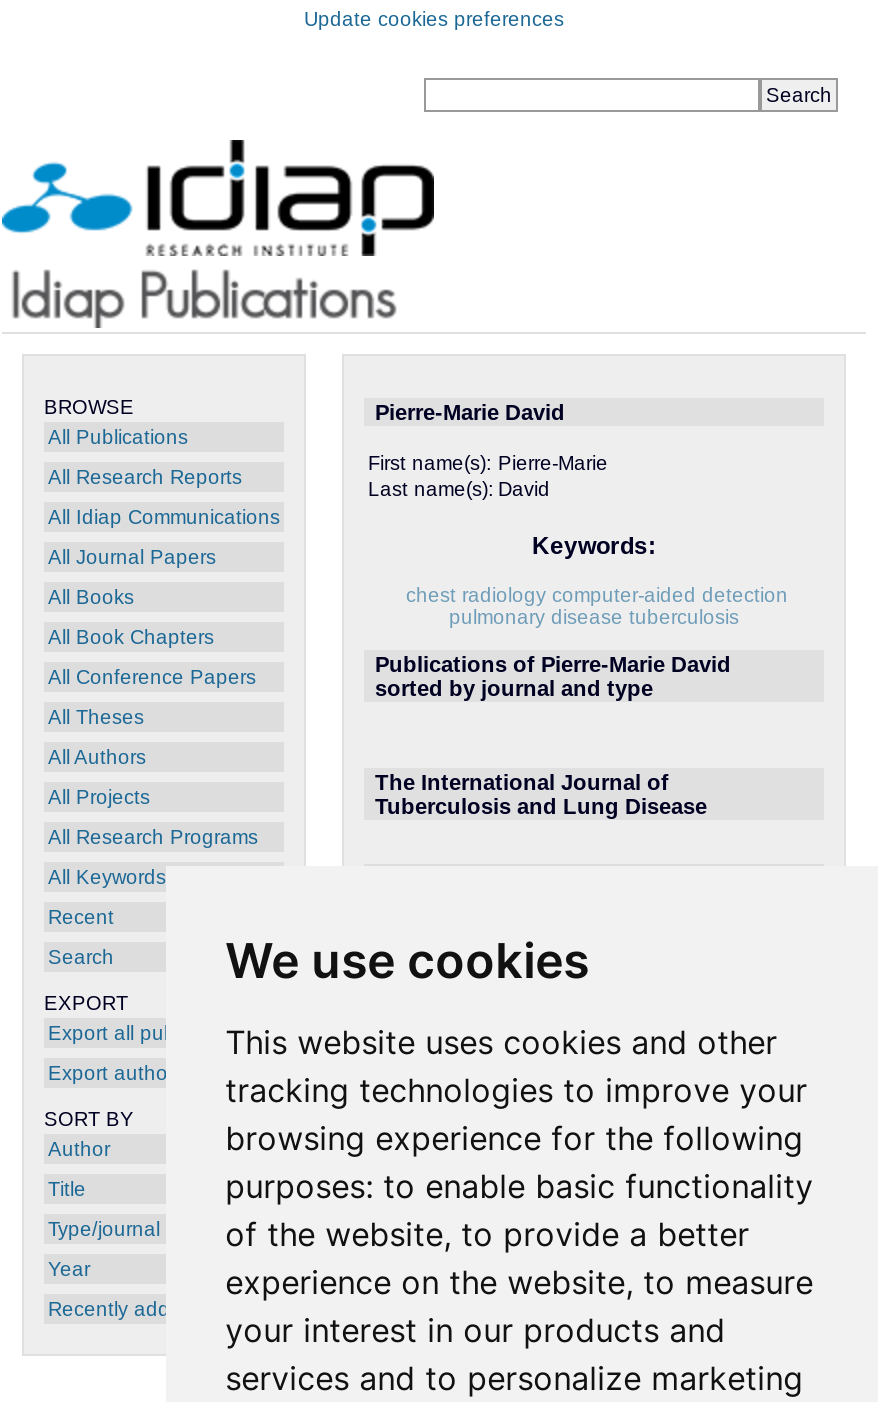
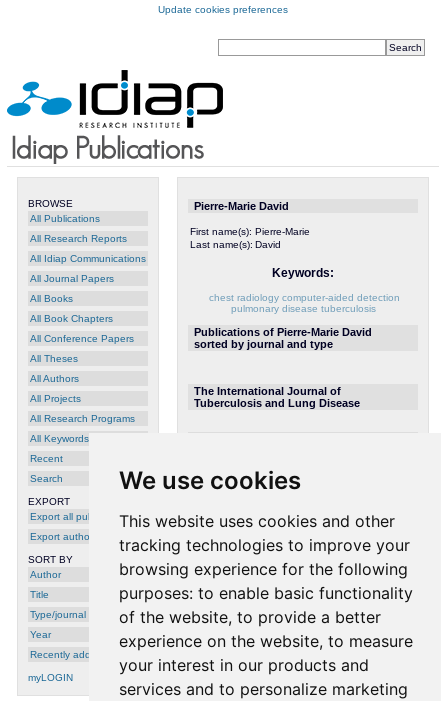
+ myLOGIN
